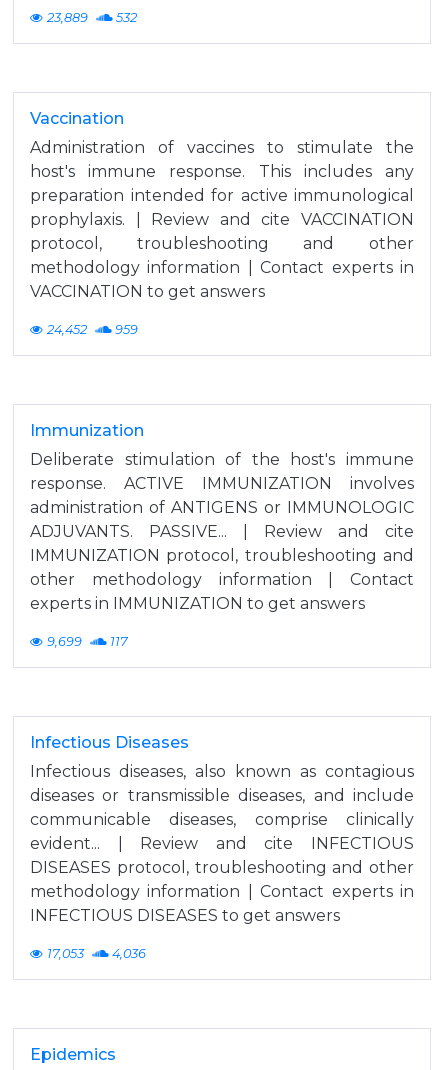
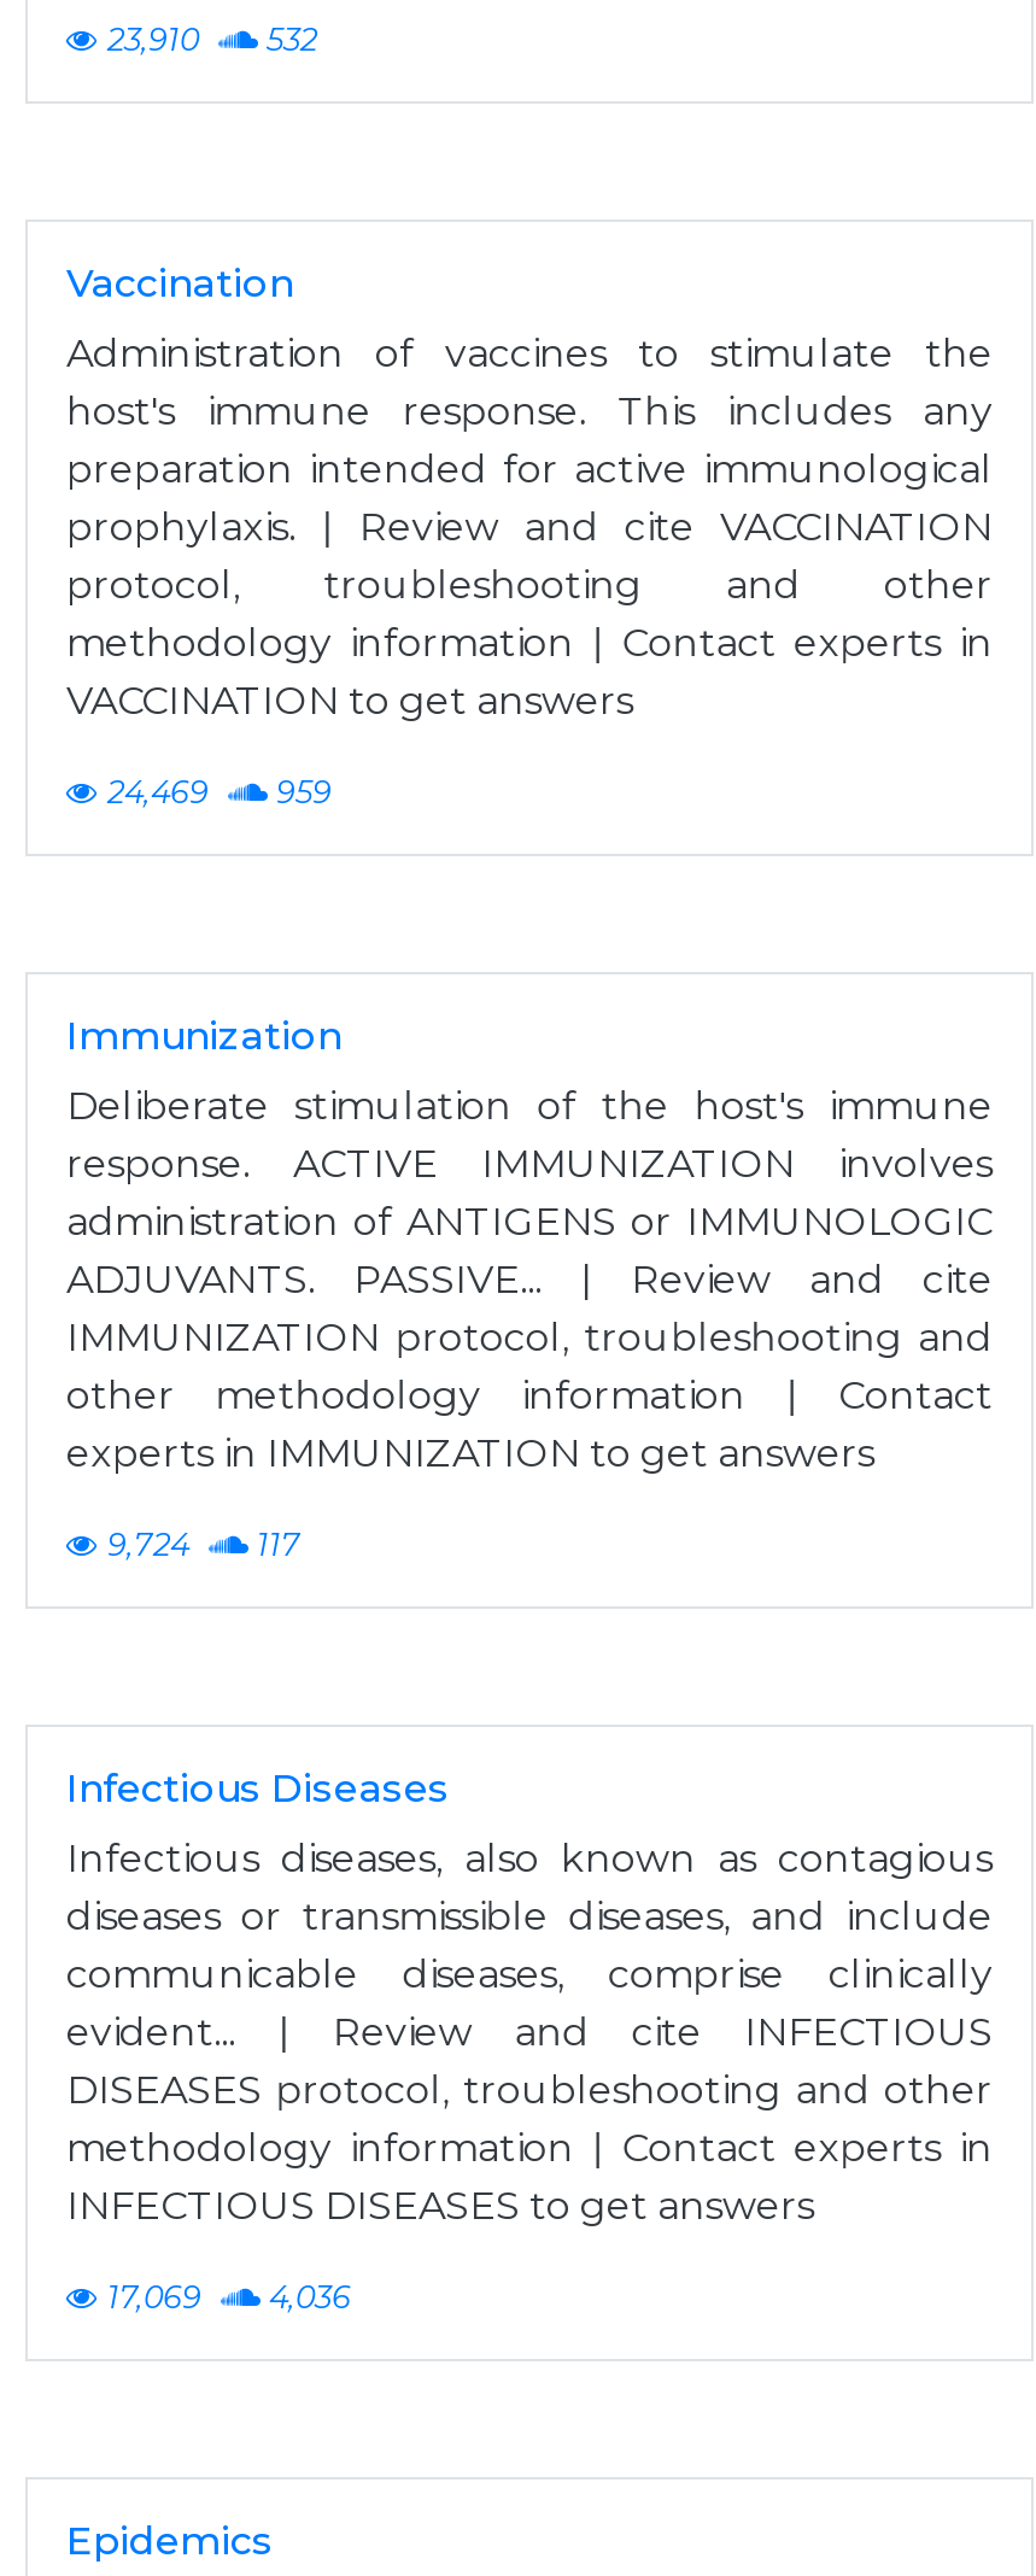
- 23,889 532
+ 23,910 532

- 24,452 959
+ 24,469 959

- 9,699 117
+ 9,724 117

- 17,053 4,036
+ 17,069 4,036
